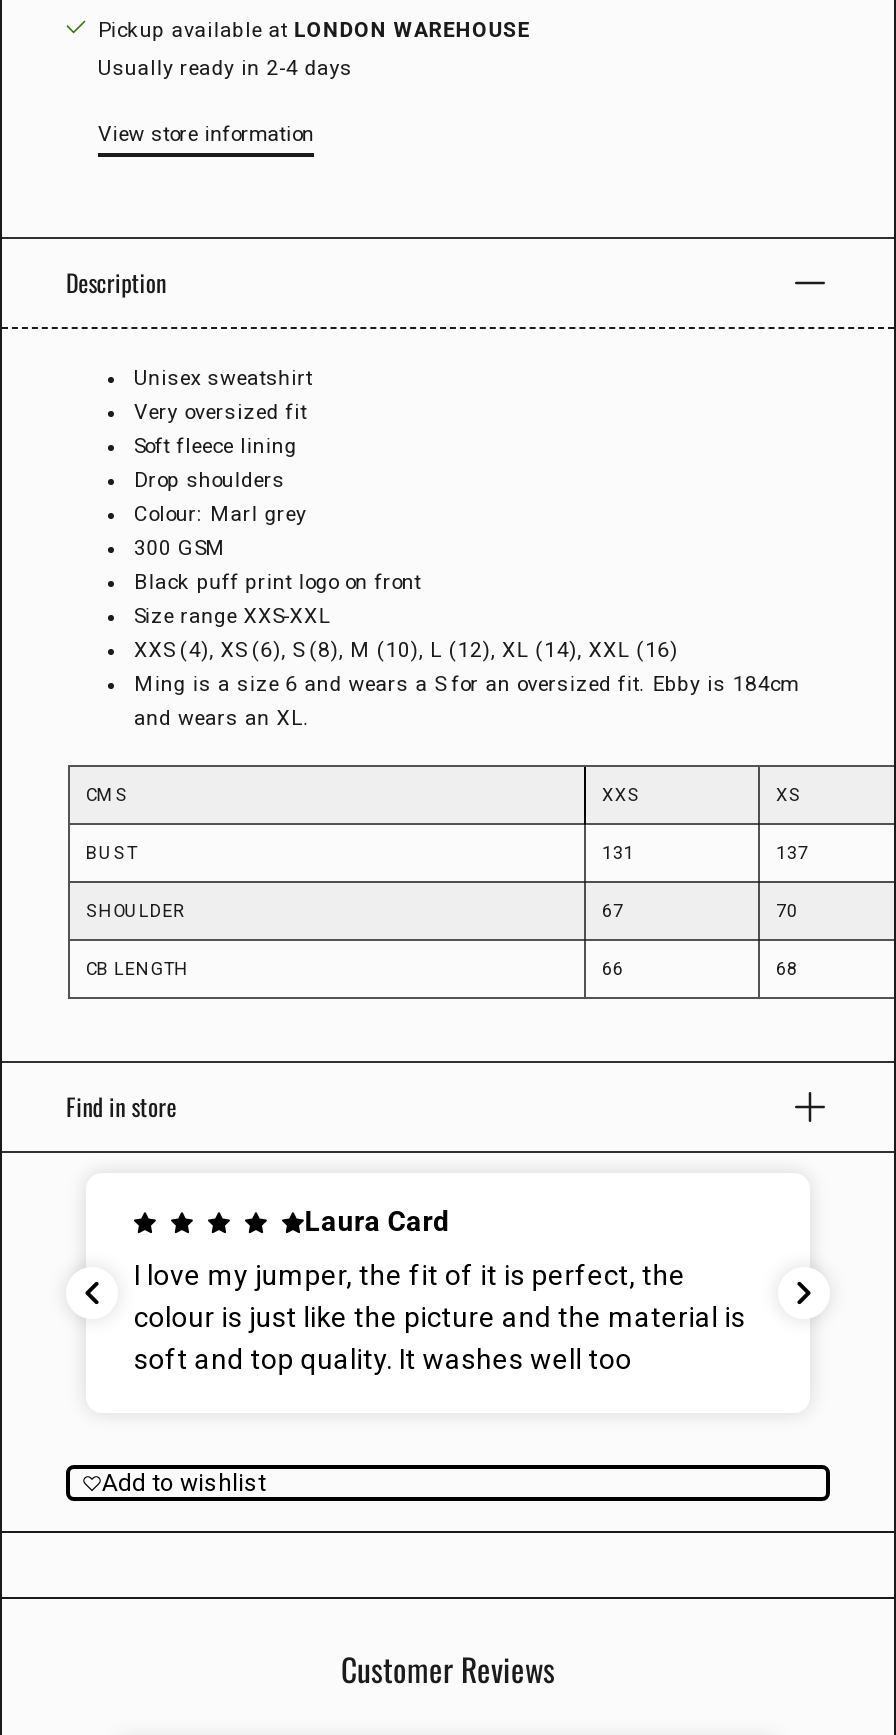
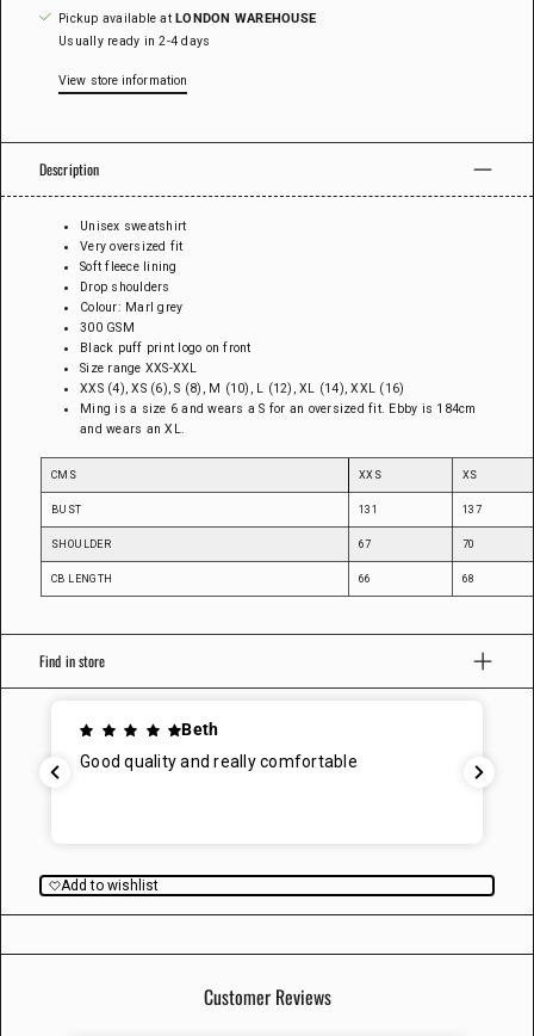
- Laura Card
+ Beth

- I love my jumper, the fit of it is perfect, the
- colour is just like the picture and the material is
- soft and top quality. It washes well too
+ Good quality and really comfortable
